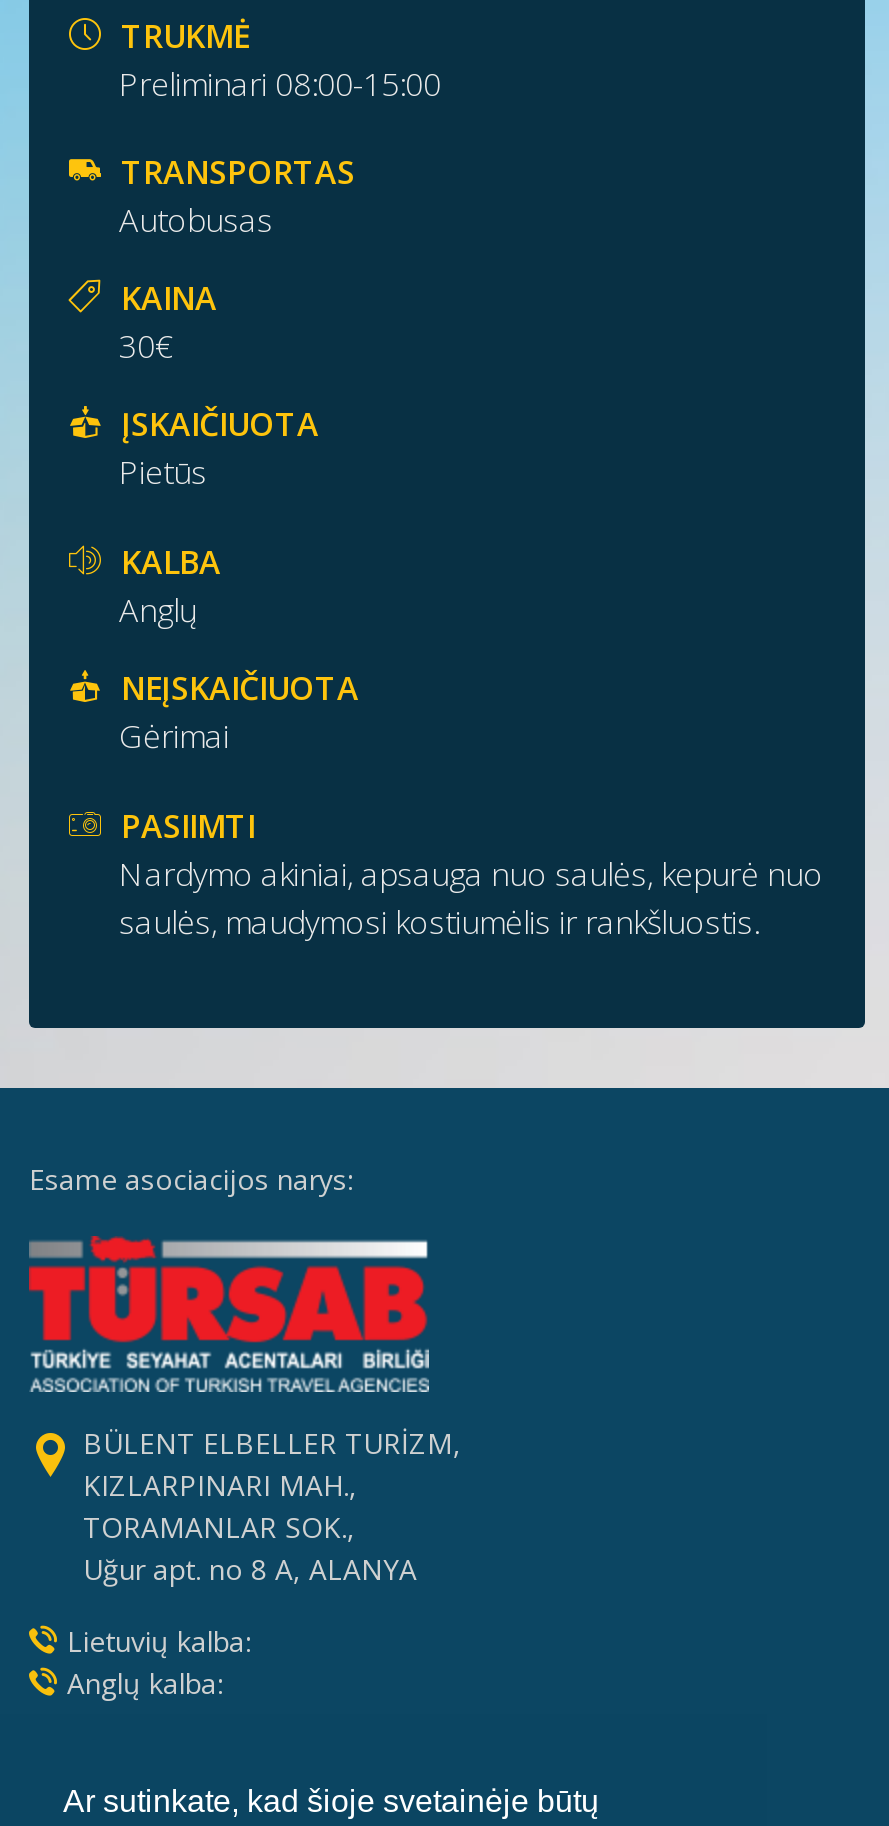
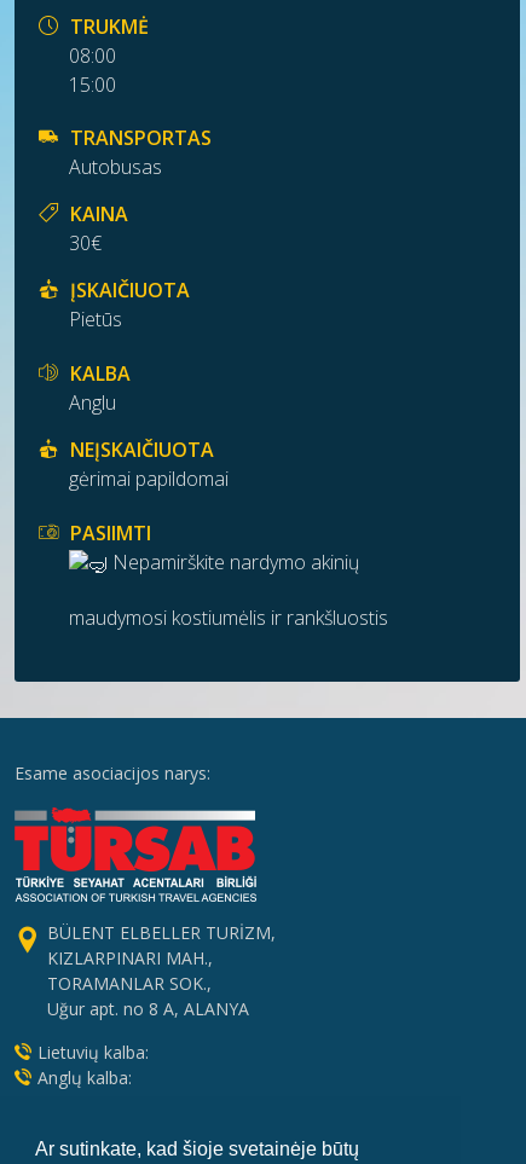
- Preliminari 08:00-15:00
+ 08:00
+ 15:00

- Anglų
+ Anglu

- Gėrimai
+ gėrimai papildomai

- Nardymo akiniai, apsauga nuo saulės, kepurė nuo
- saulės, maudymosi kostiumėlis ir rankšluostis.
+ Nepamirškite nardymo akinių
+ maudymosi kostiumėlis ir rankšluostis
